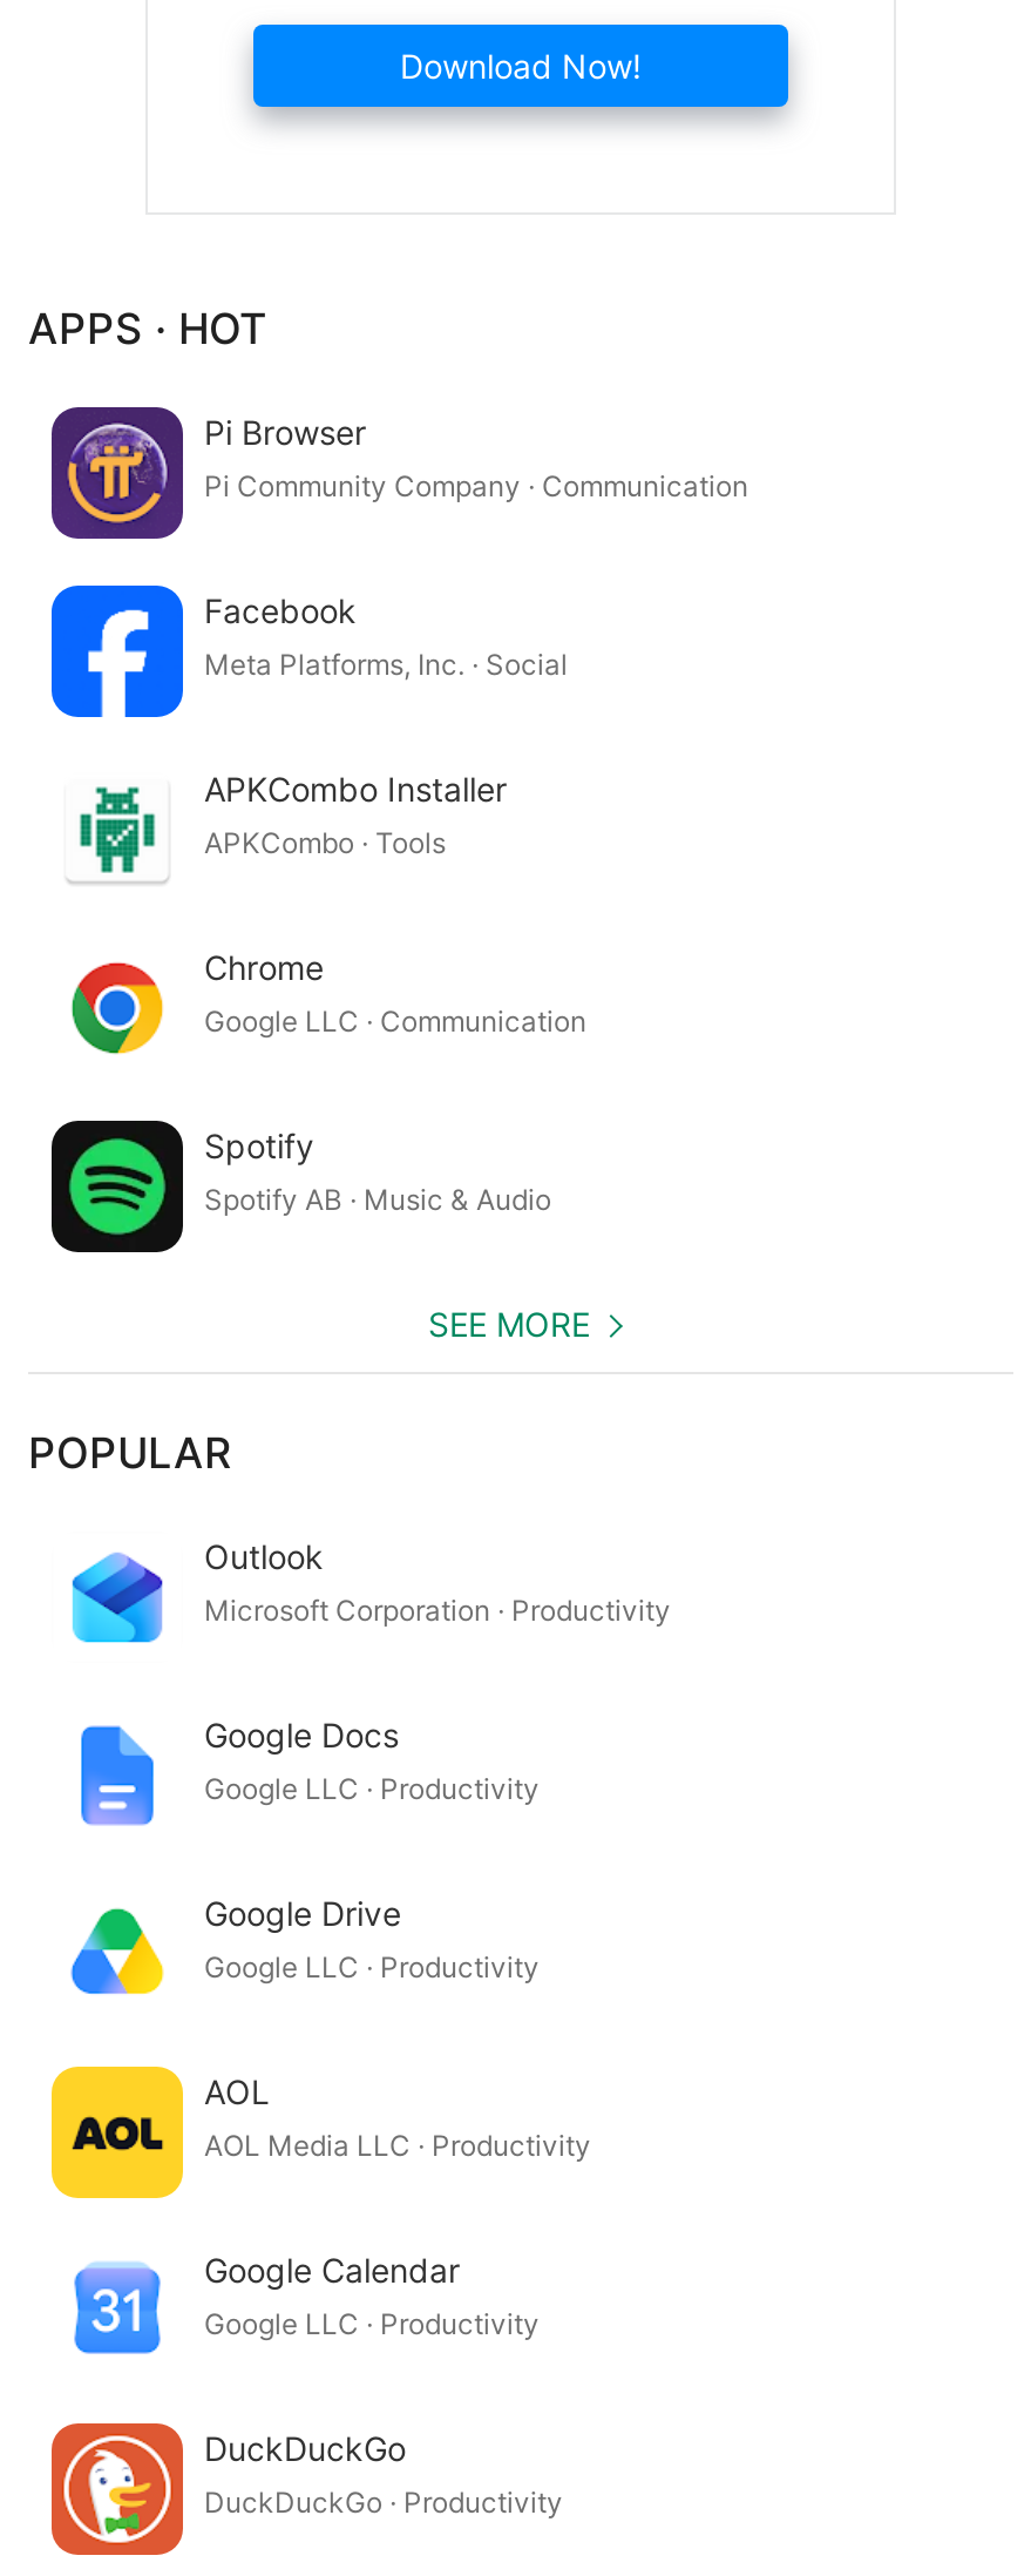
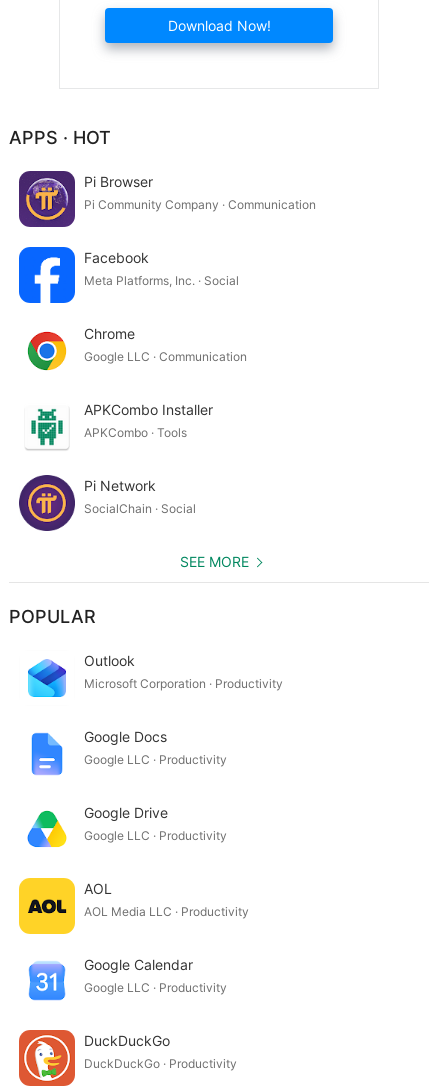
moved down: [image] | APKCombo Installer | APKCombo · Tools

moved up: [image] | Chrome | Google LLC · Communication

- [image]
- Spotify
- Spotify AB · Music & Audio
+ [image]
+ Pi Network
+ SocialChain · Social
